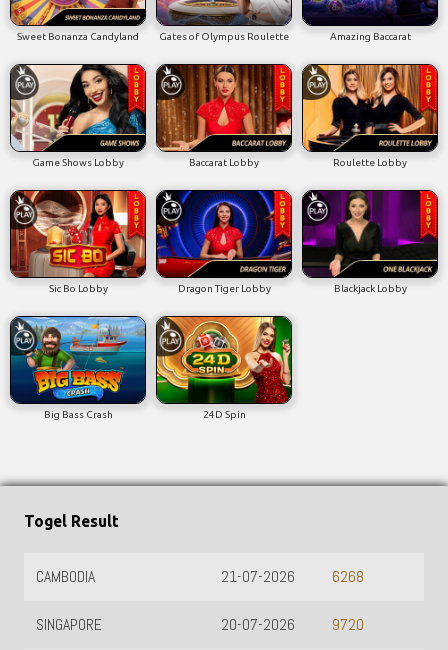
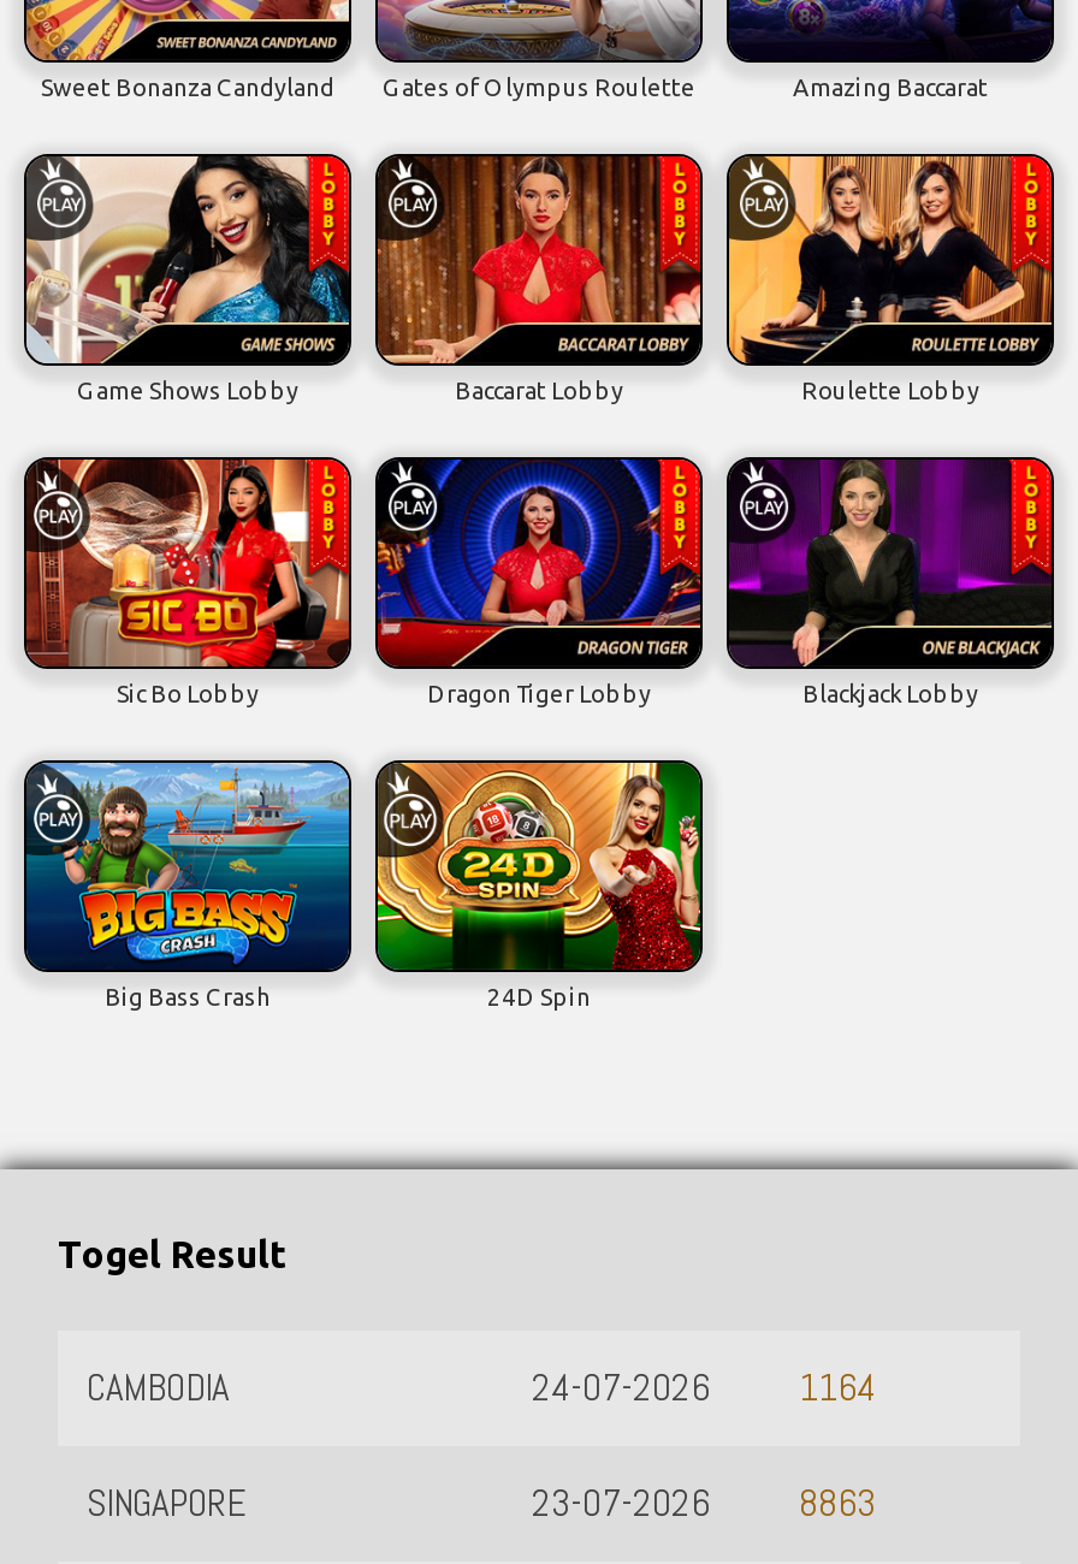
- 21-07-2026
+ 24-07-2026

- 6268
+ 1164

- 20-07-2026
+ 23-07-2026

- 9720
+ 8863
